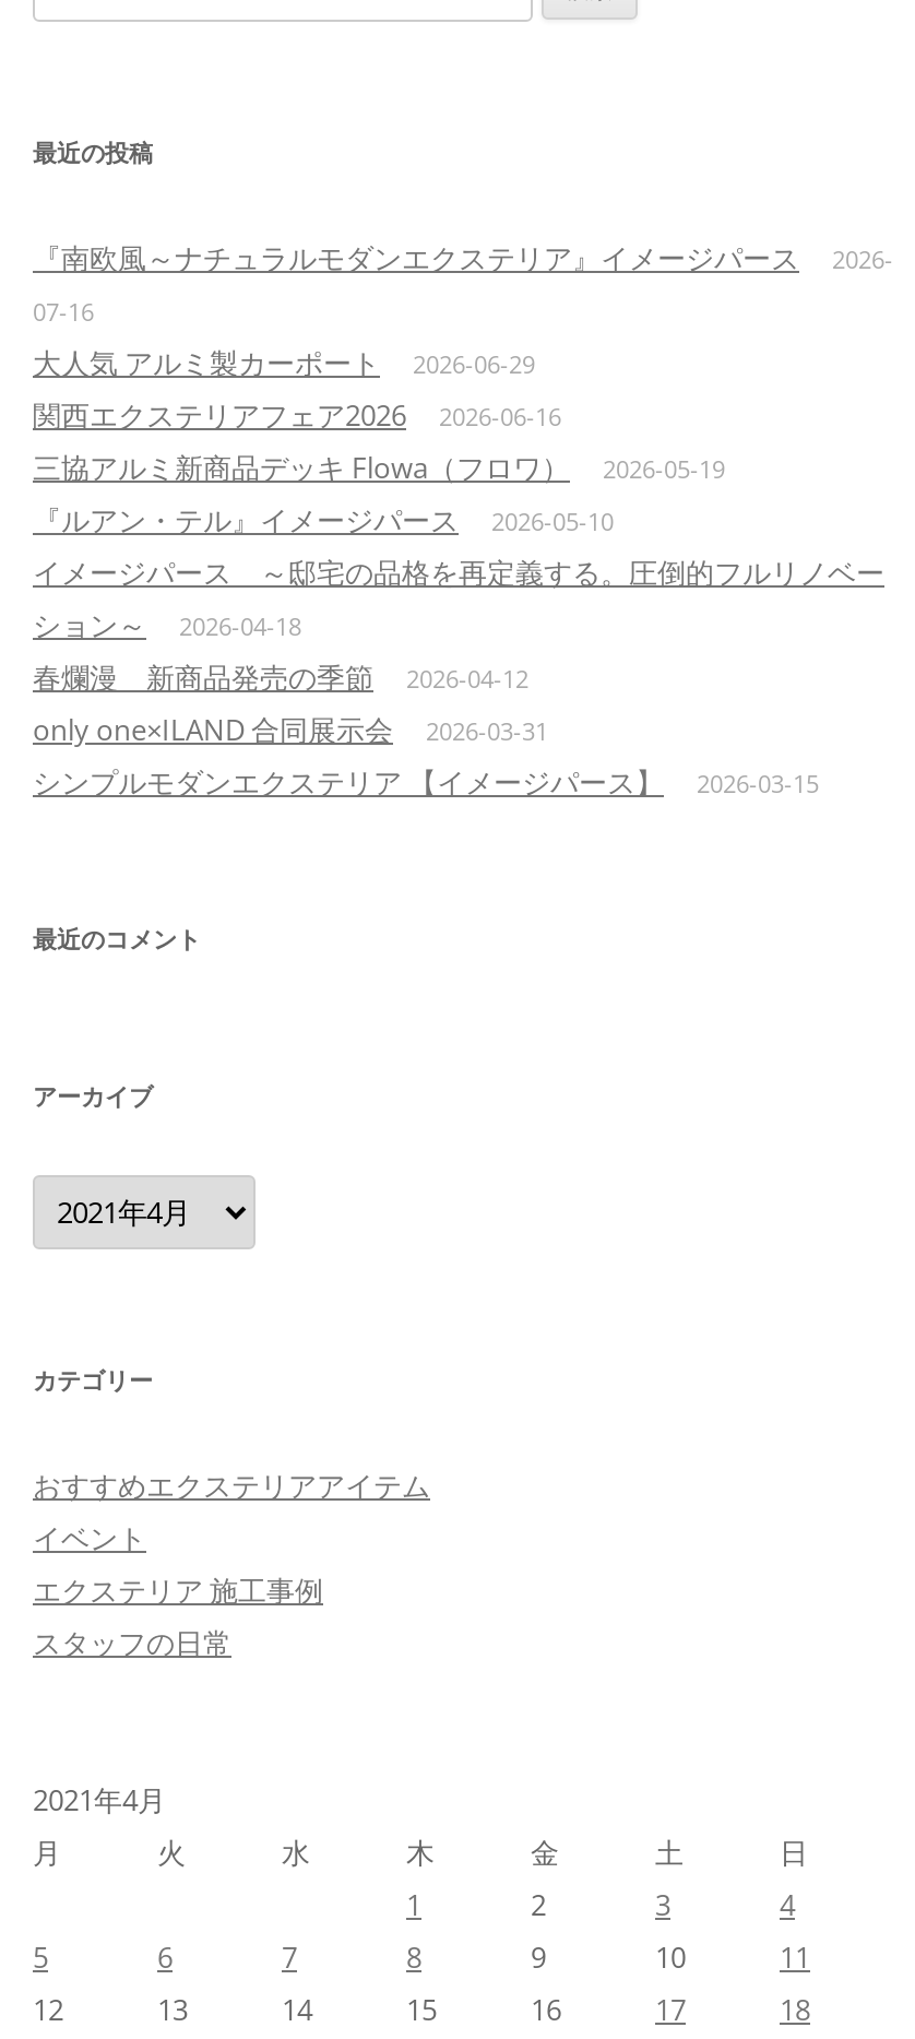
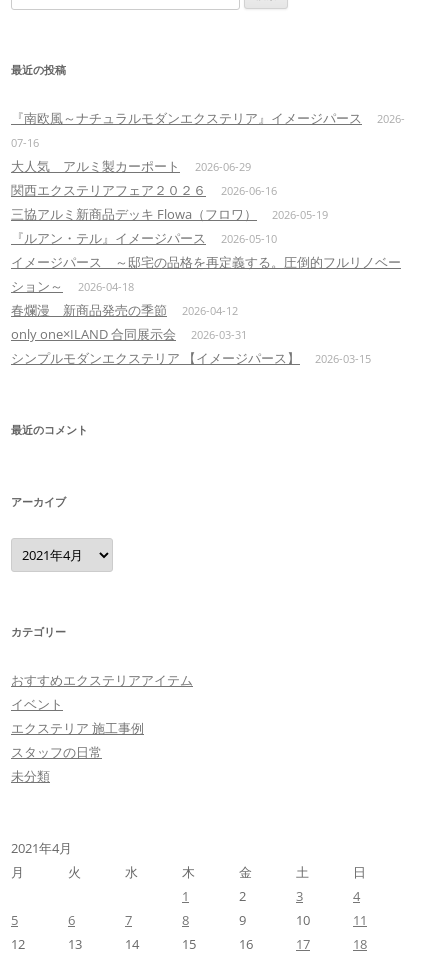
- 関西エクステリアフェア2026
+ 関西エクステリアフェア２０２６

+ 未分類
